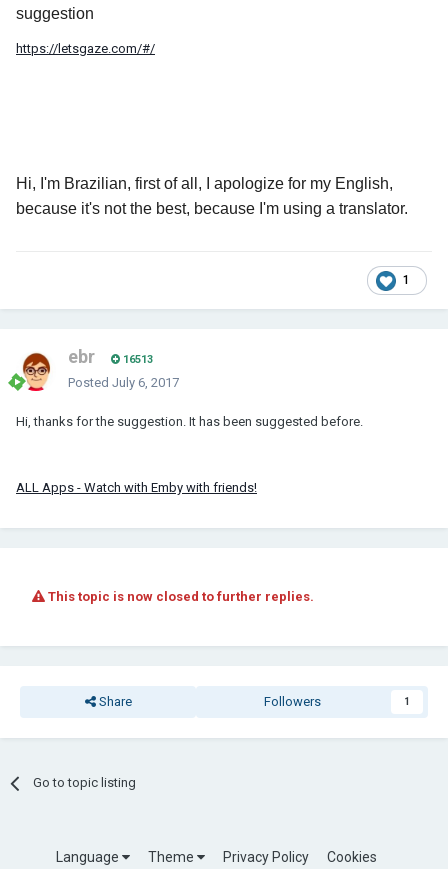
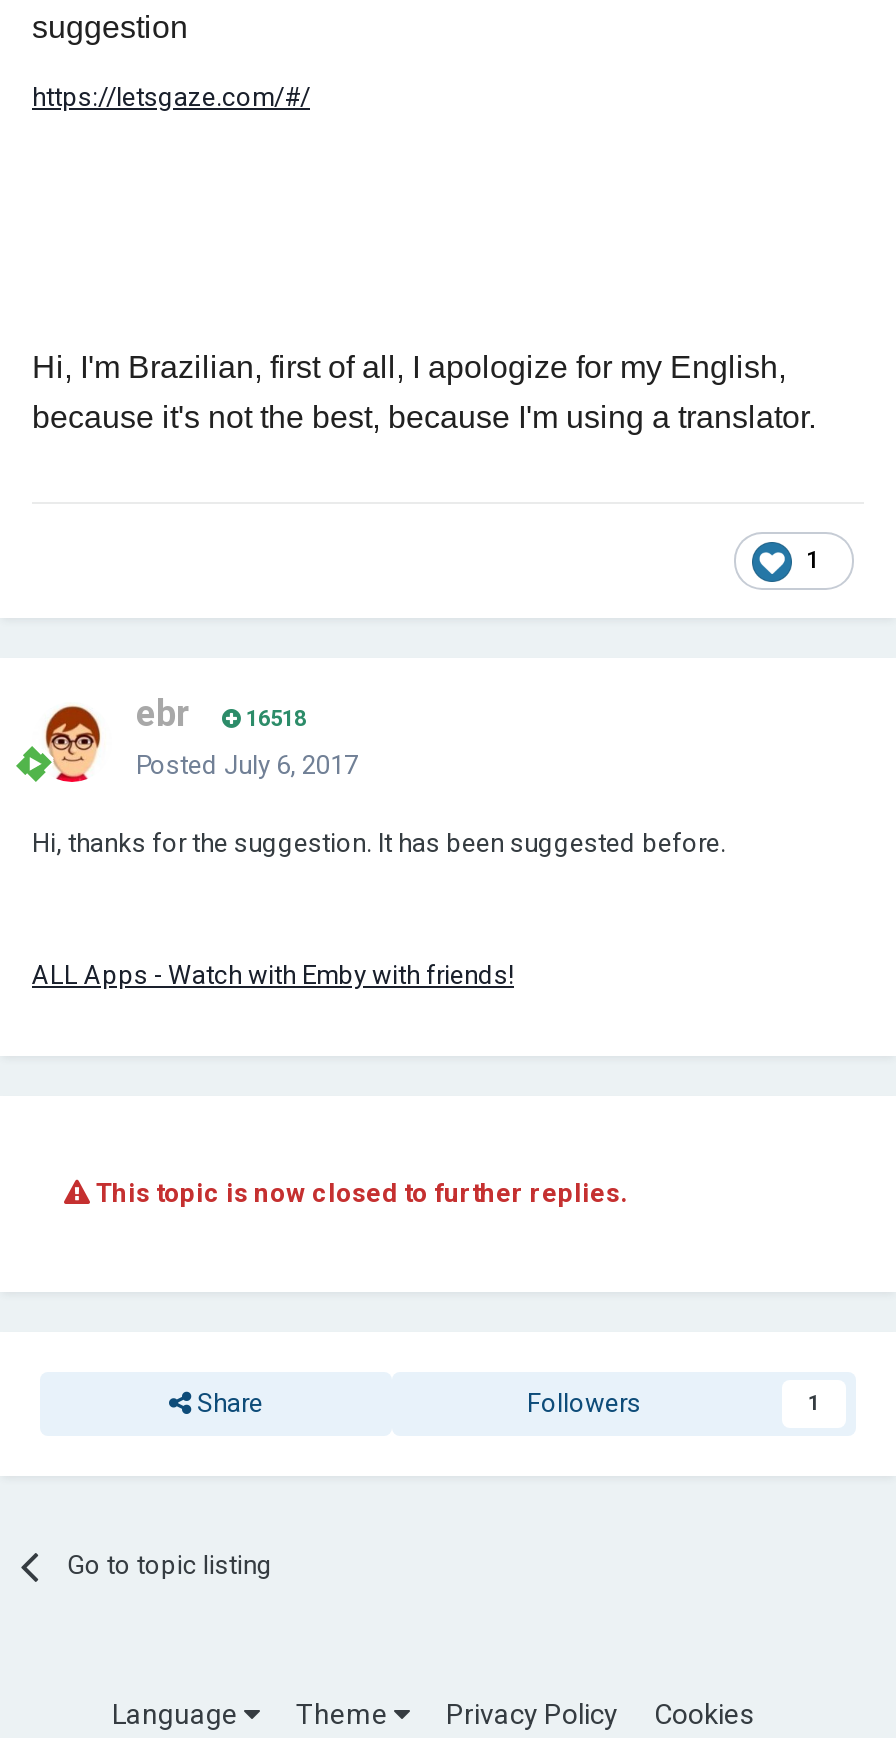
- ebr 16513
+ ebr 16518
